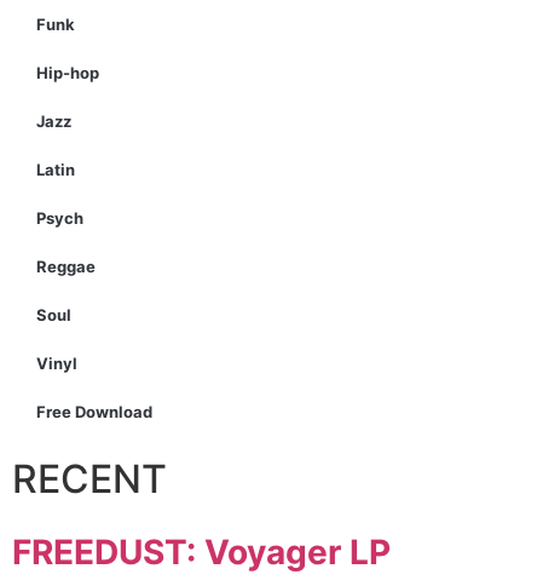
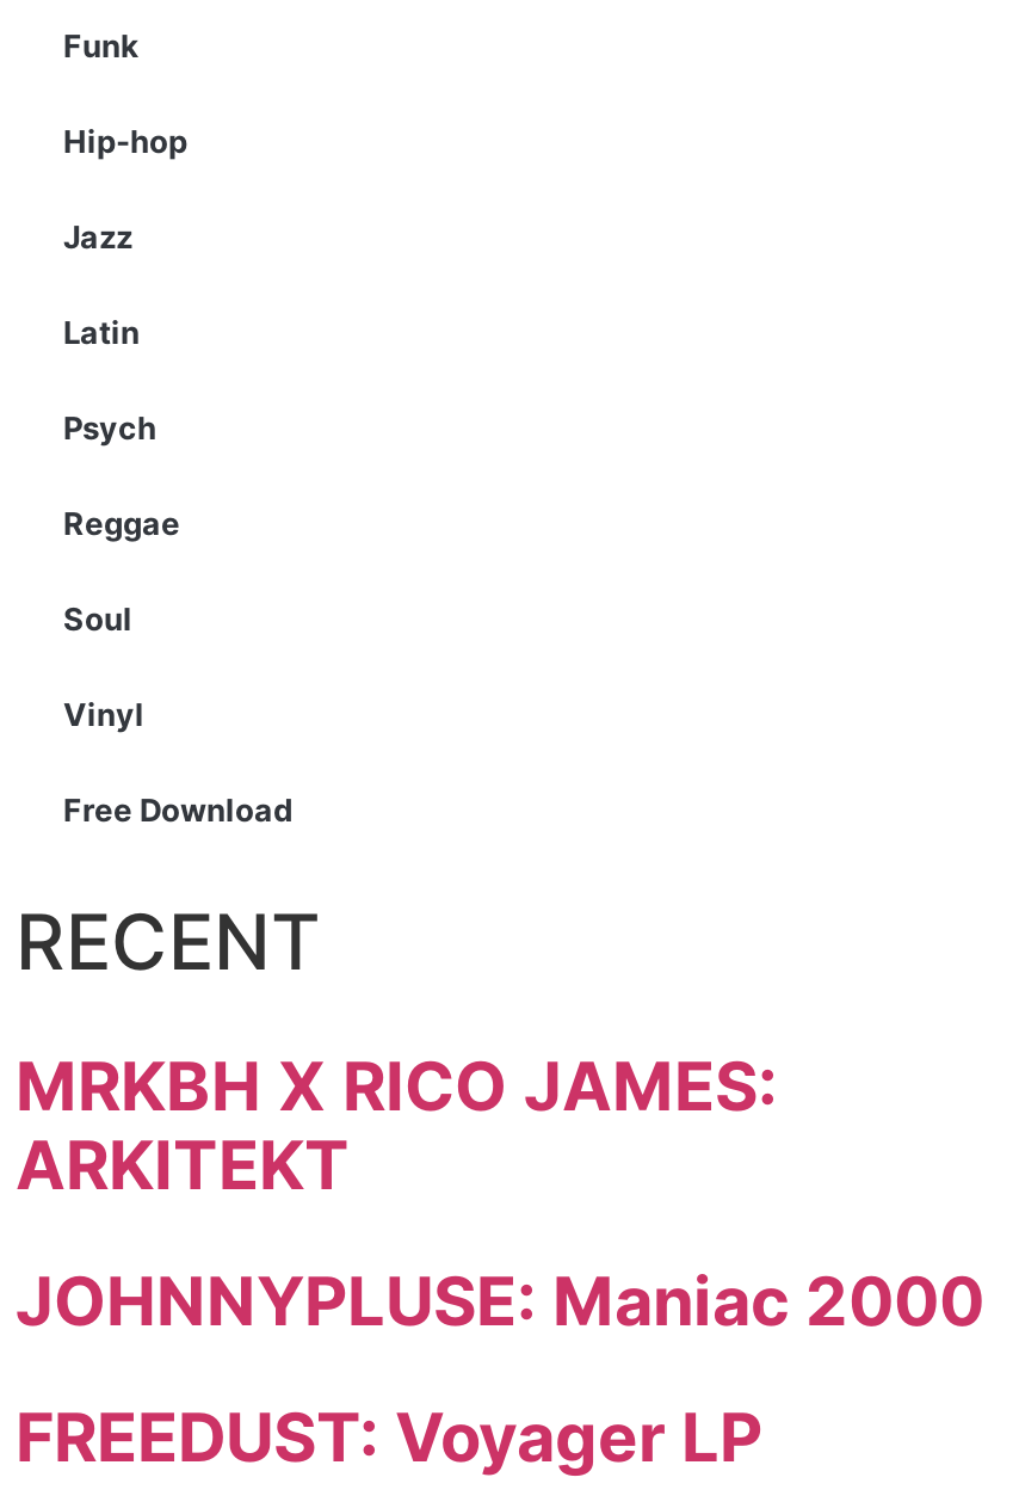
+ MRKBH X RICO JAMES:
+ ARKITEKT
+ JOHNNYPLUSE: Maniac 2000
